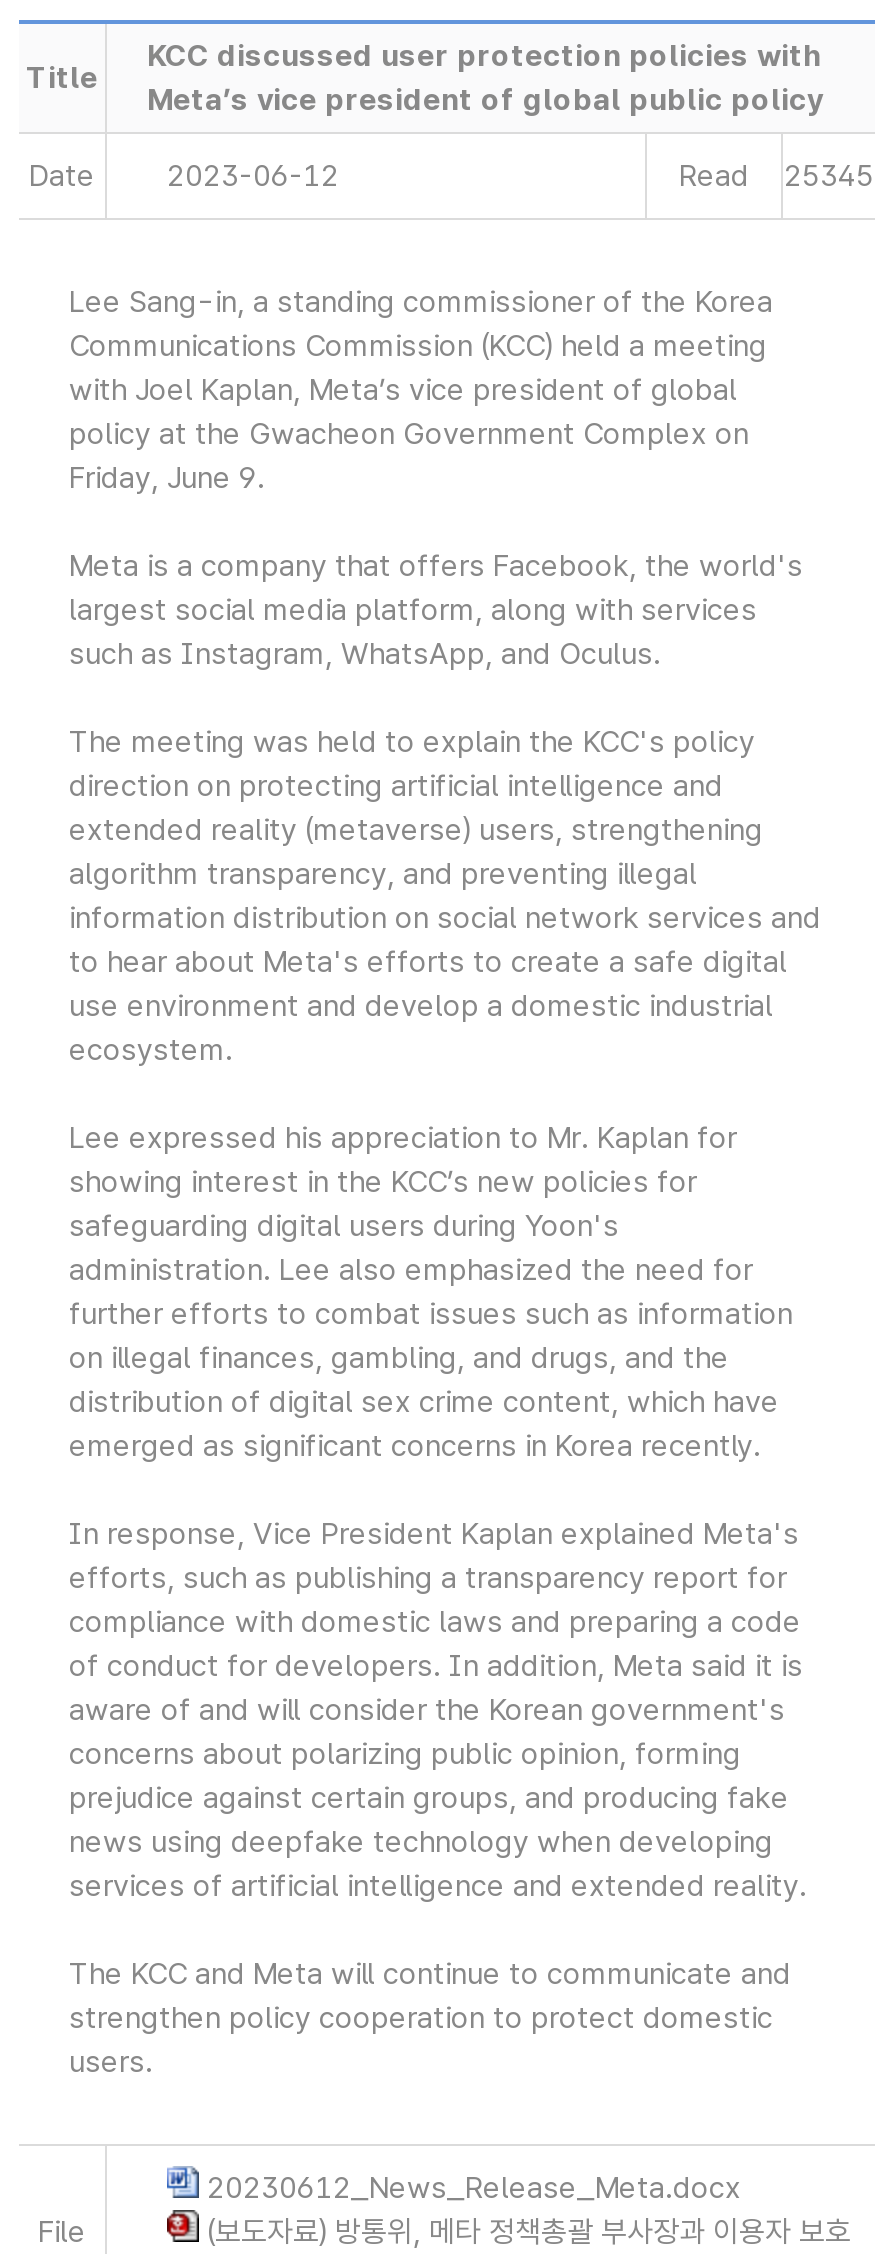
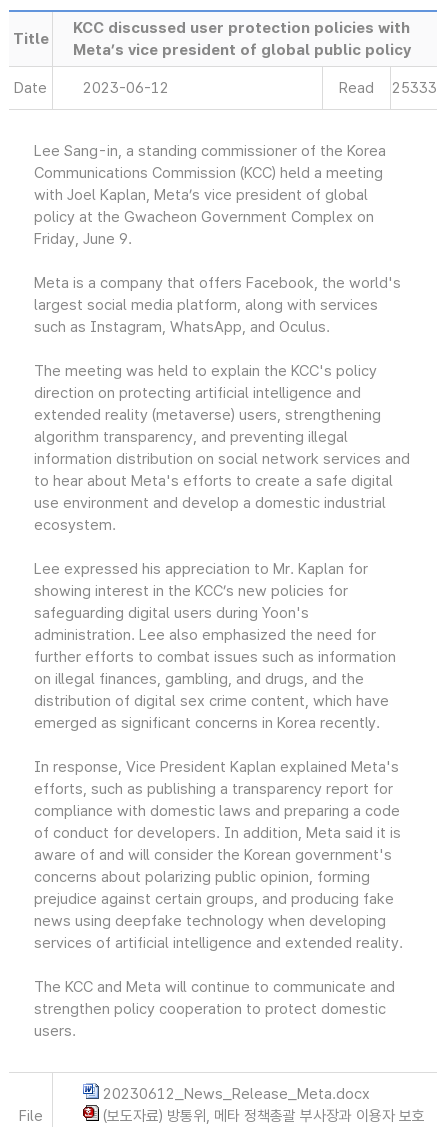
- Read 25345
+ Read 25333
